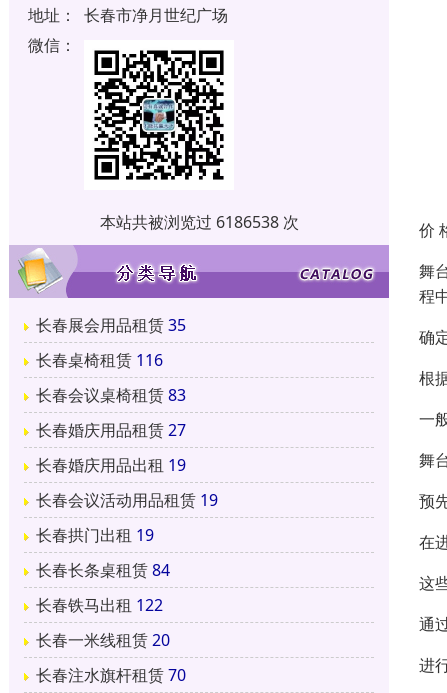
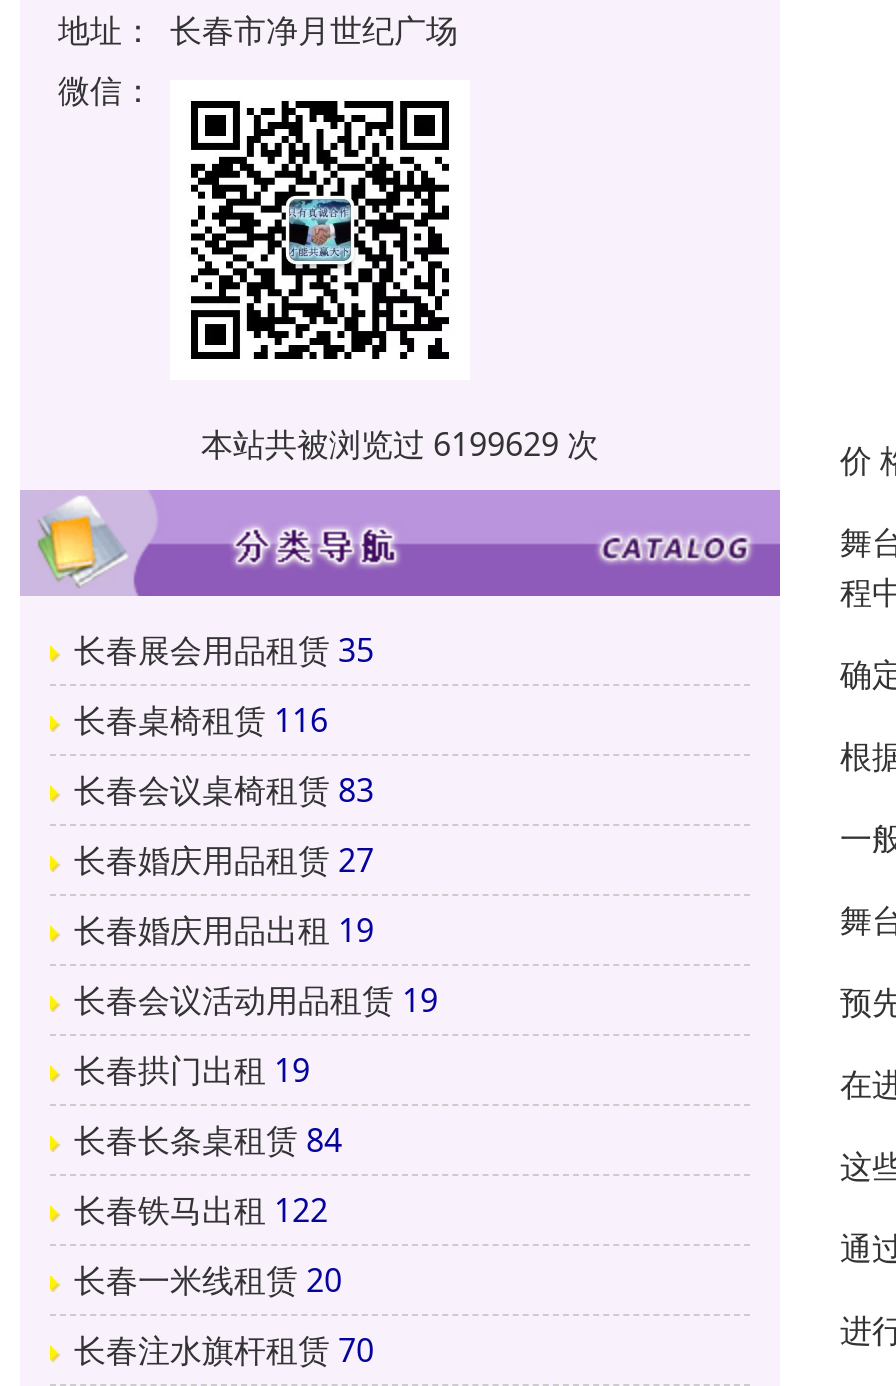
- 本站共被浏览过 6186538 次
+ 本站共被浏览过 6199629 次
